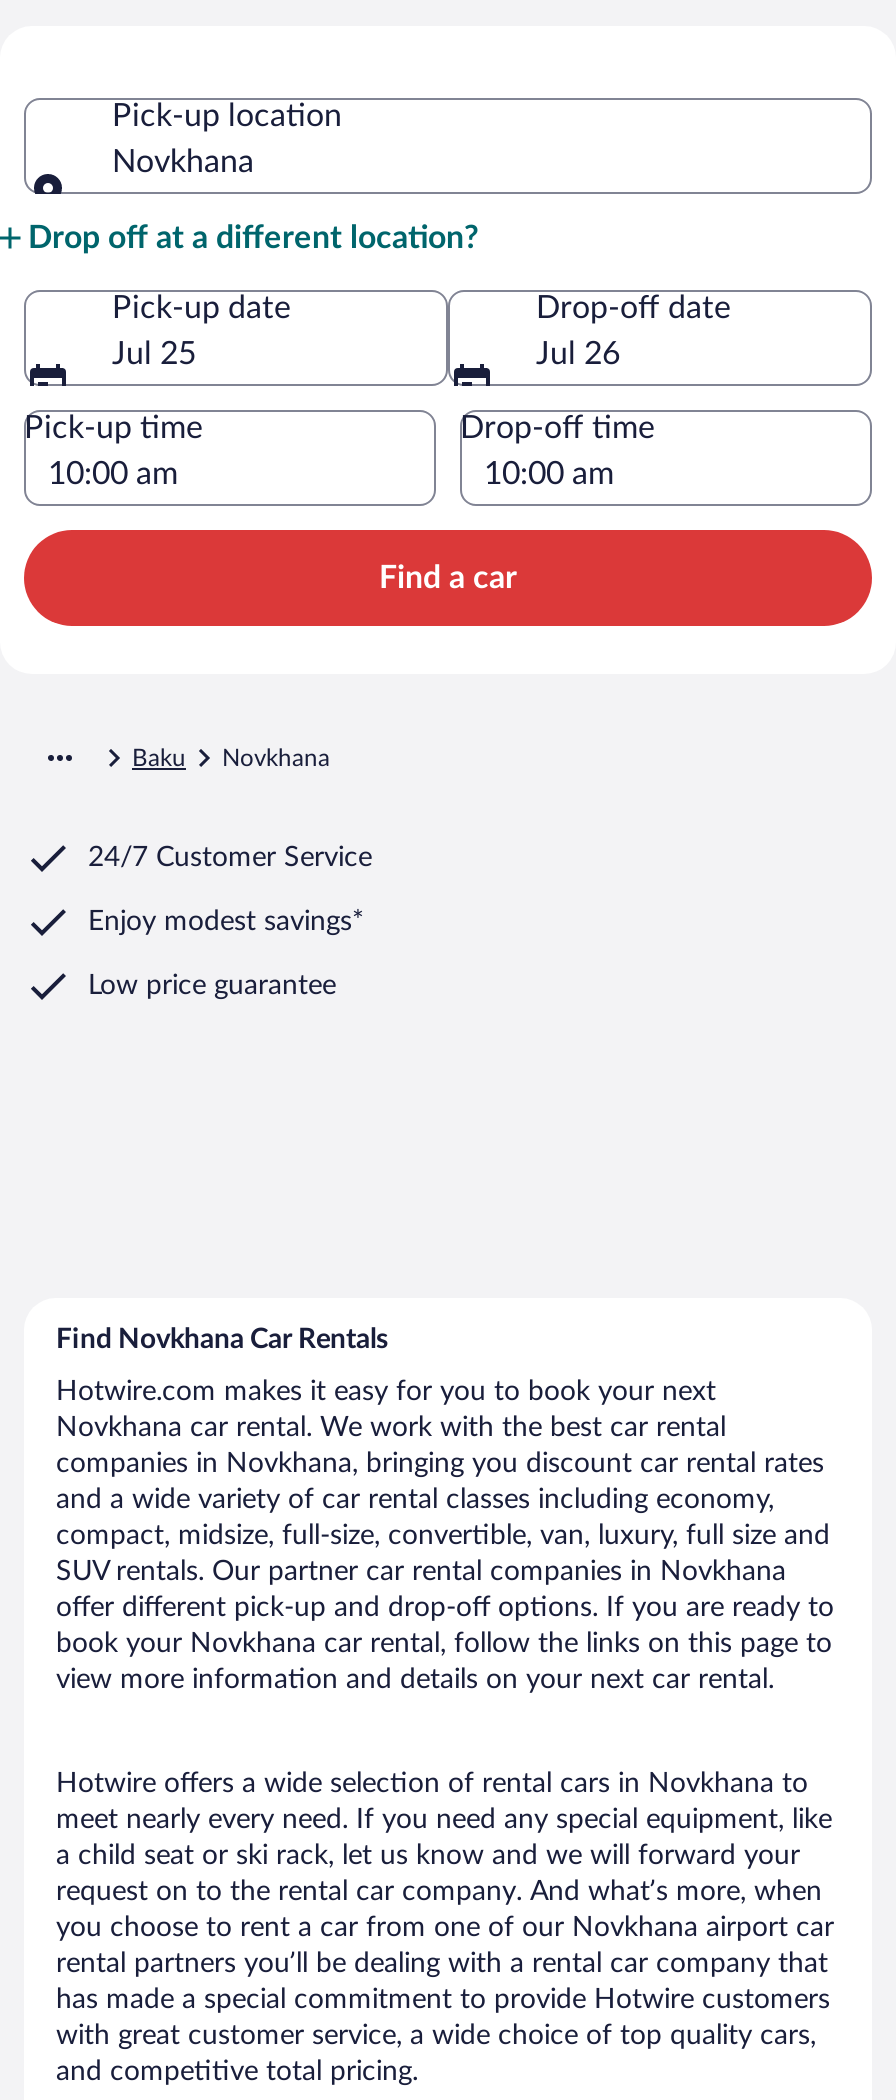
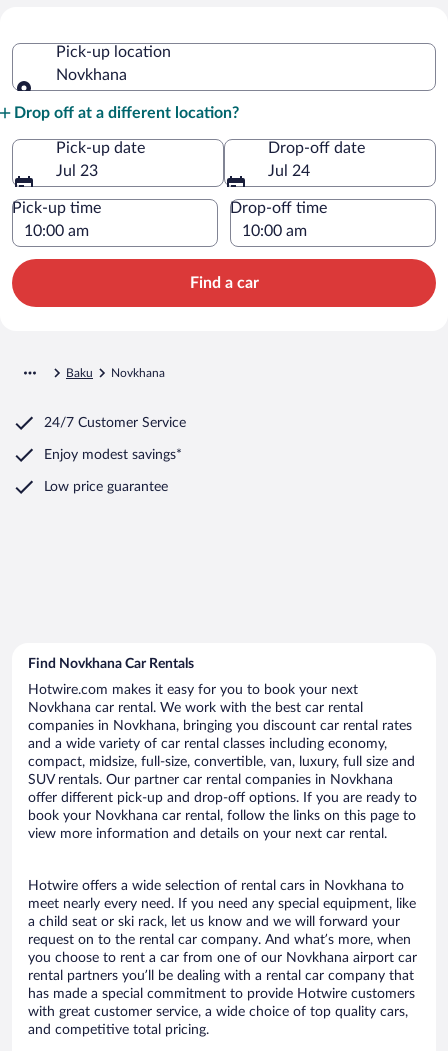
- Jul 25
+ Jul 23

- Jul 26
+ Jul 24
